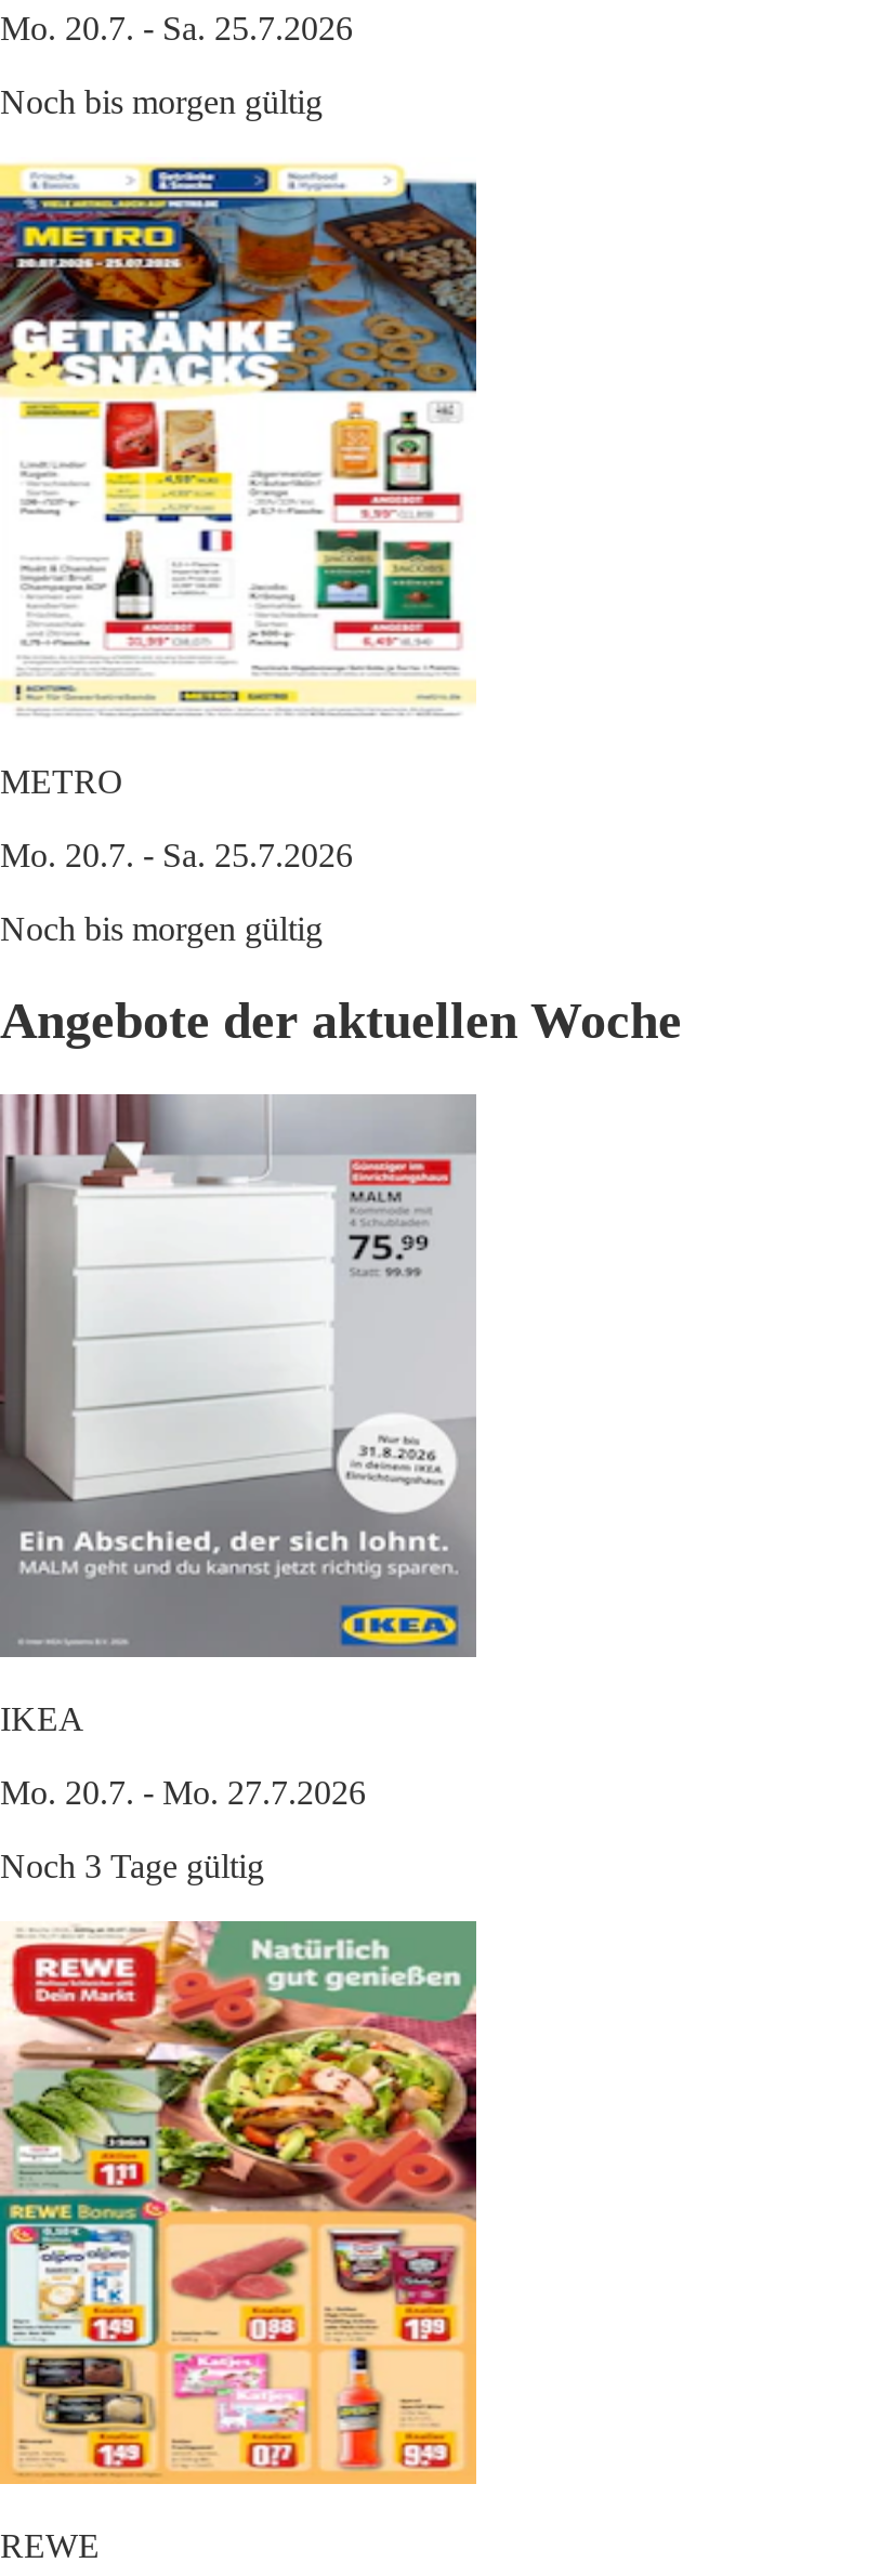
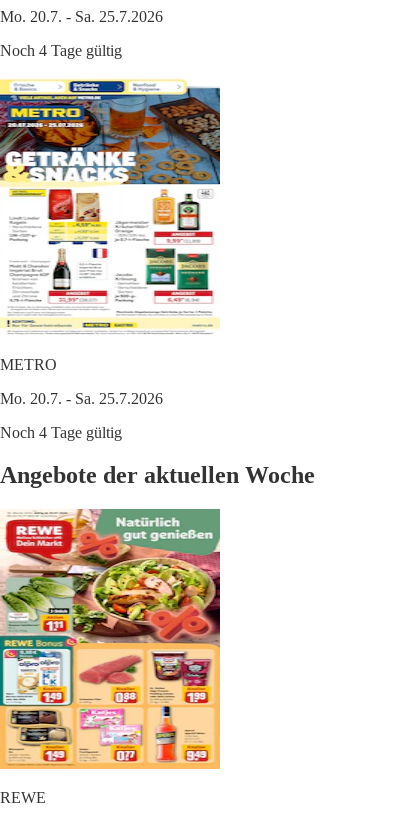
- Noch bis morgen gültig
+ Noch 4 Tage gültig

- Noch bis morgen gültig
+ Noch 4 Tage gültig

- [image]
- IKEA
- Mo. 20.7. - Mo. 27.7.2026
- Noch 3 Tage gültig
